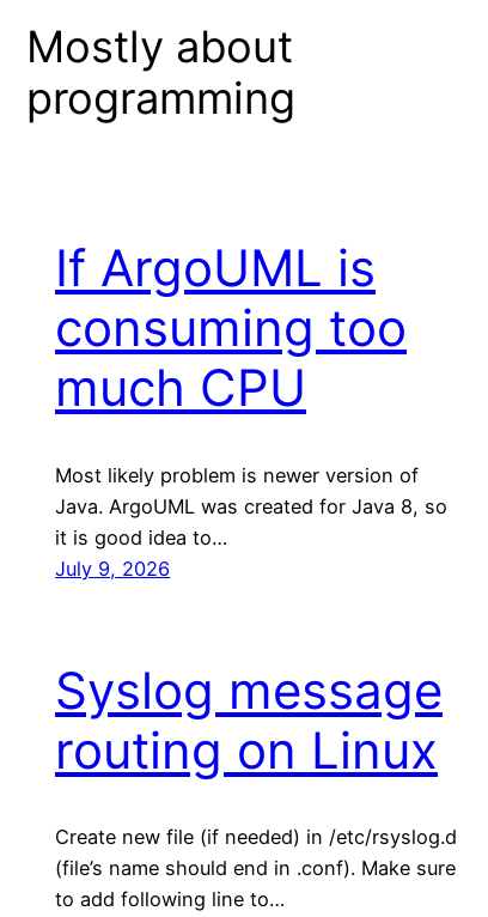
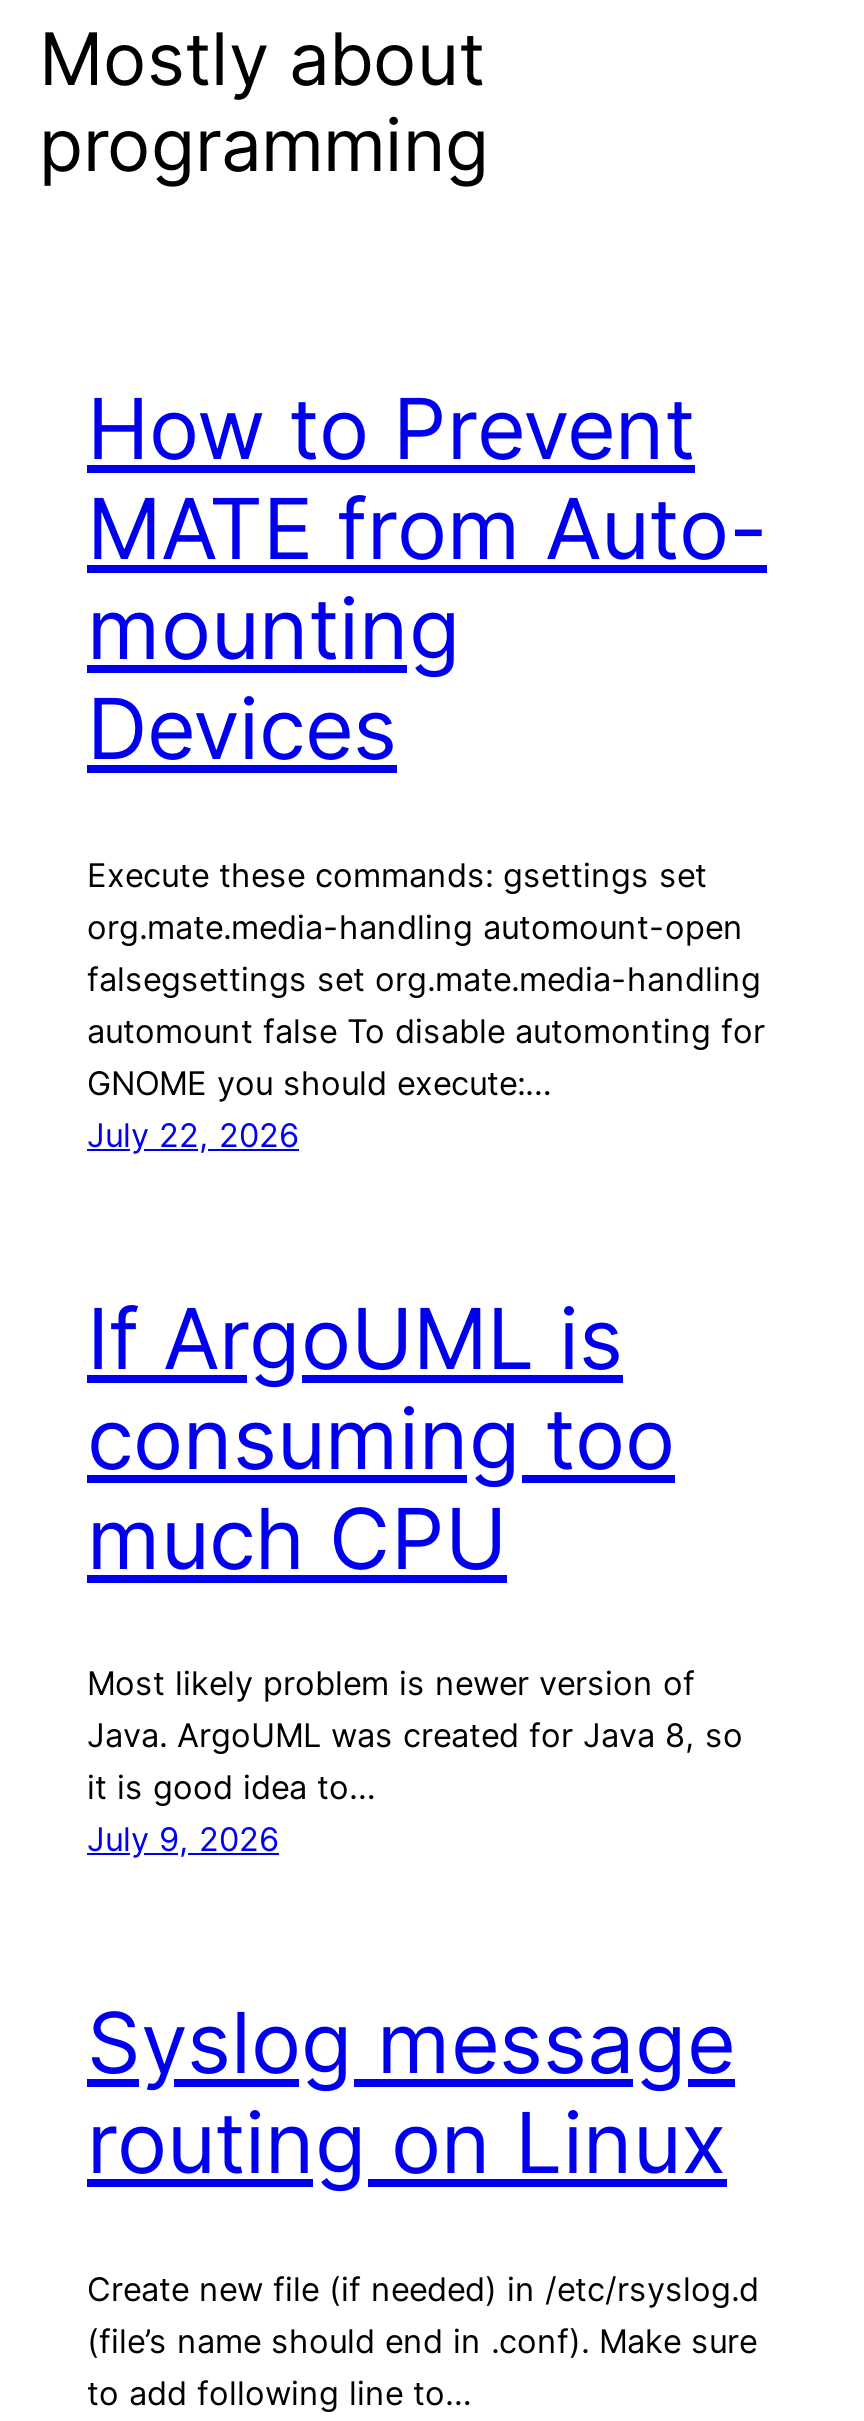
+ How to Prevent
+ MATE from Auto-
+ mounting
+ Devices
+ Execute these commands: gsettings set
+ org.mate.media-handling automount-open
+ falsegsettings set org.mate.media-handling
+ automount false To disable automonting for
+ GNOME you should execute:…
+ July 22, 2026
